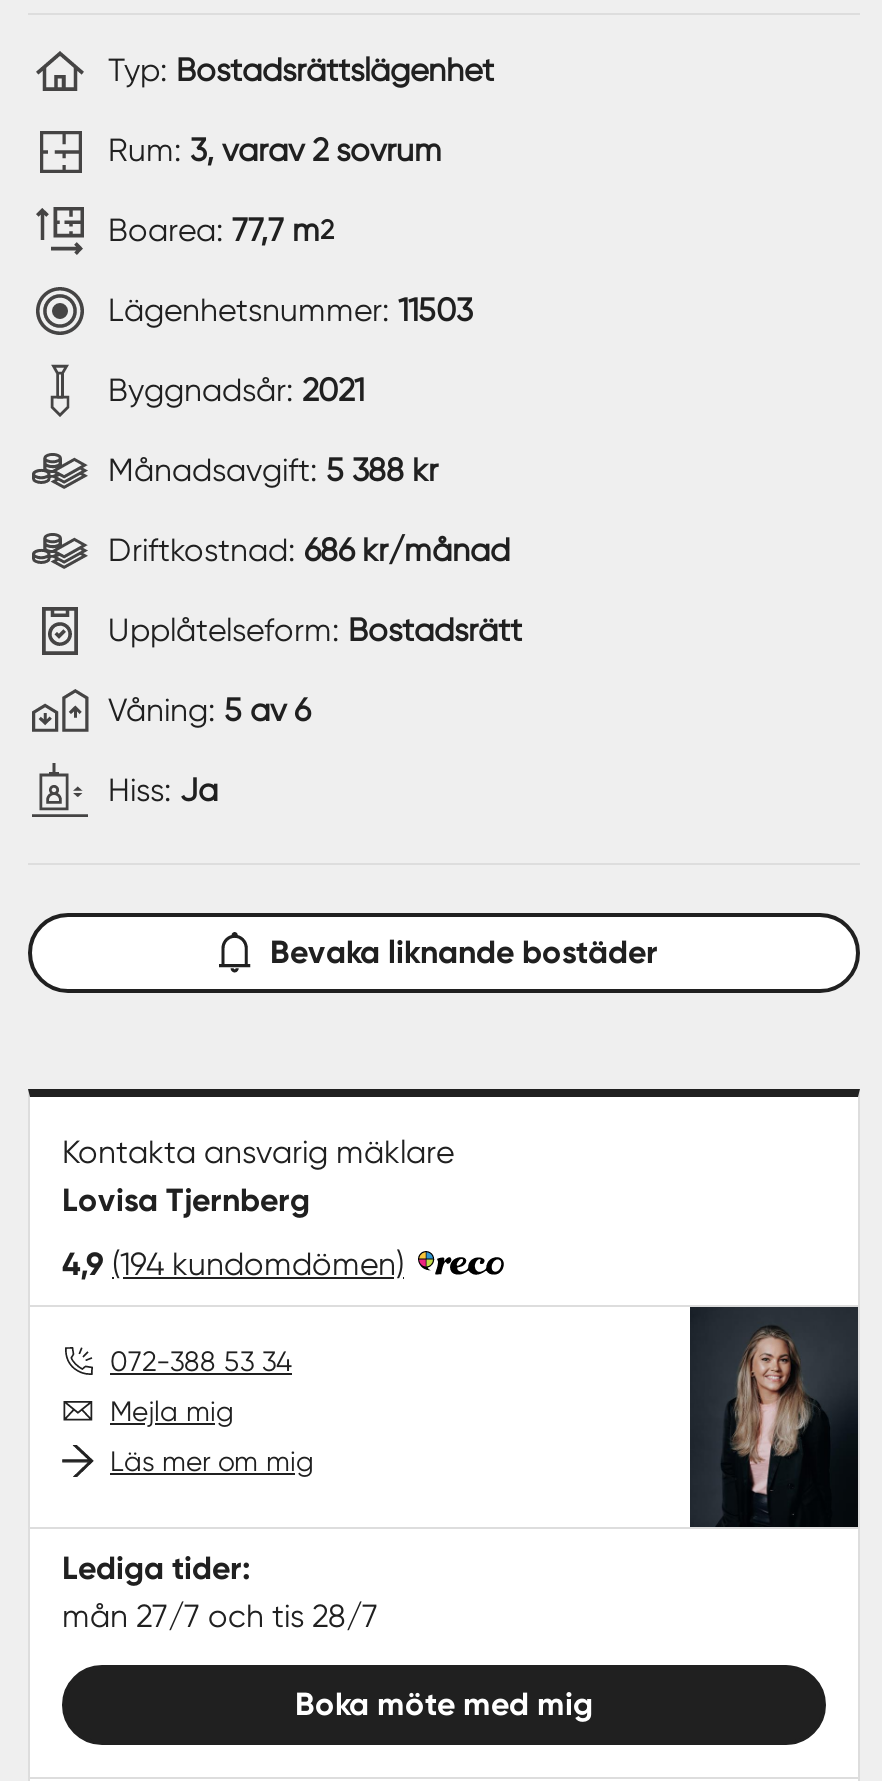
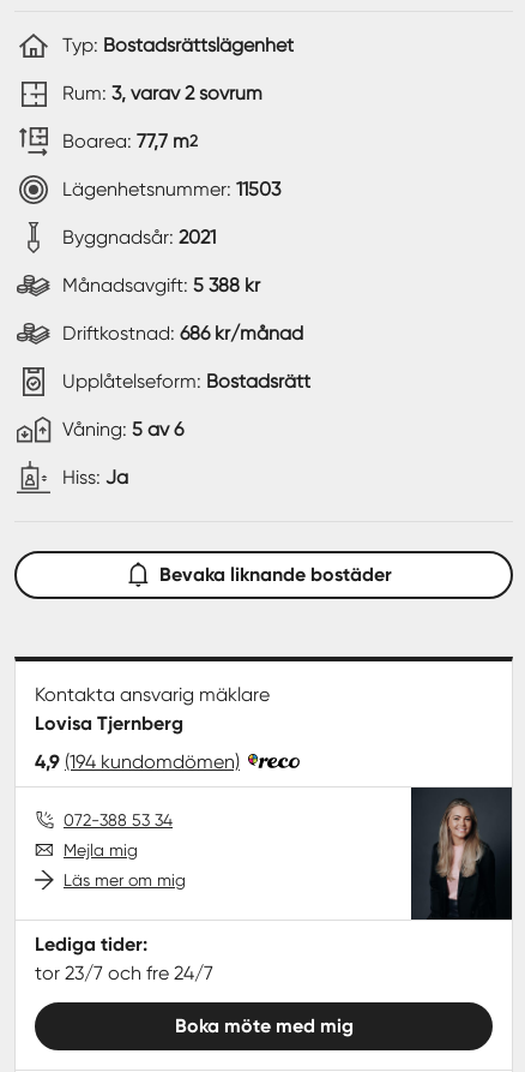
- mån 27/7 och tis 28/7
+ tor 23/7 och fre 24/7
